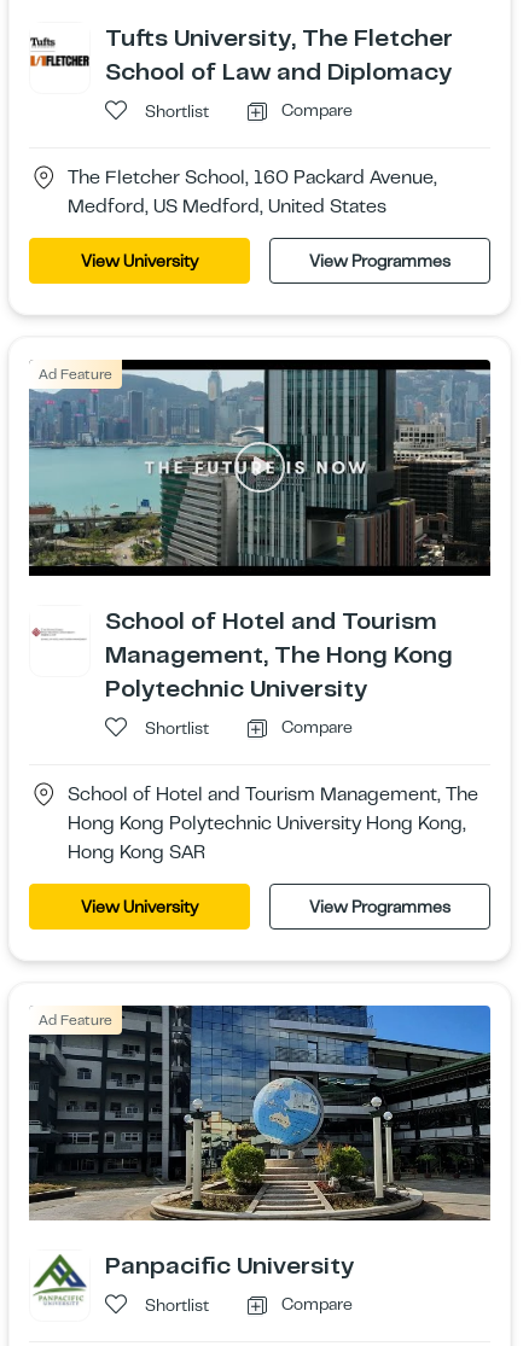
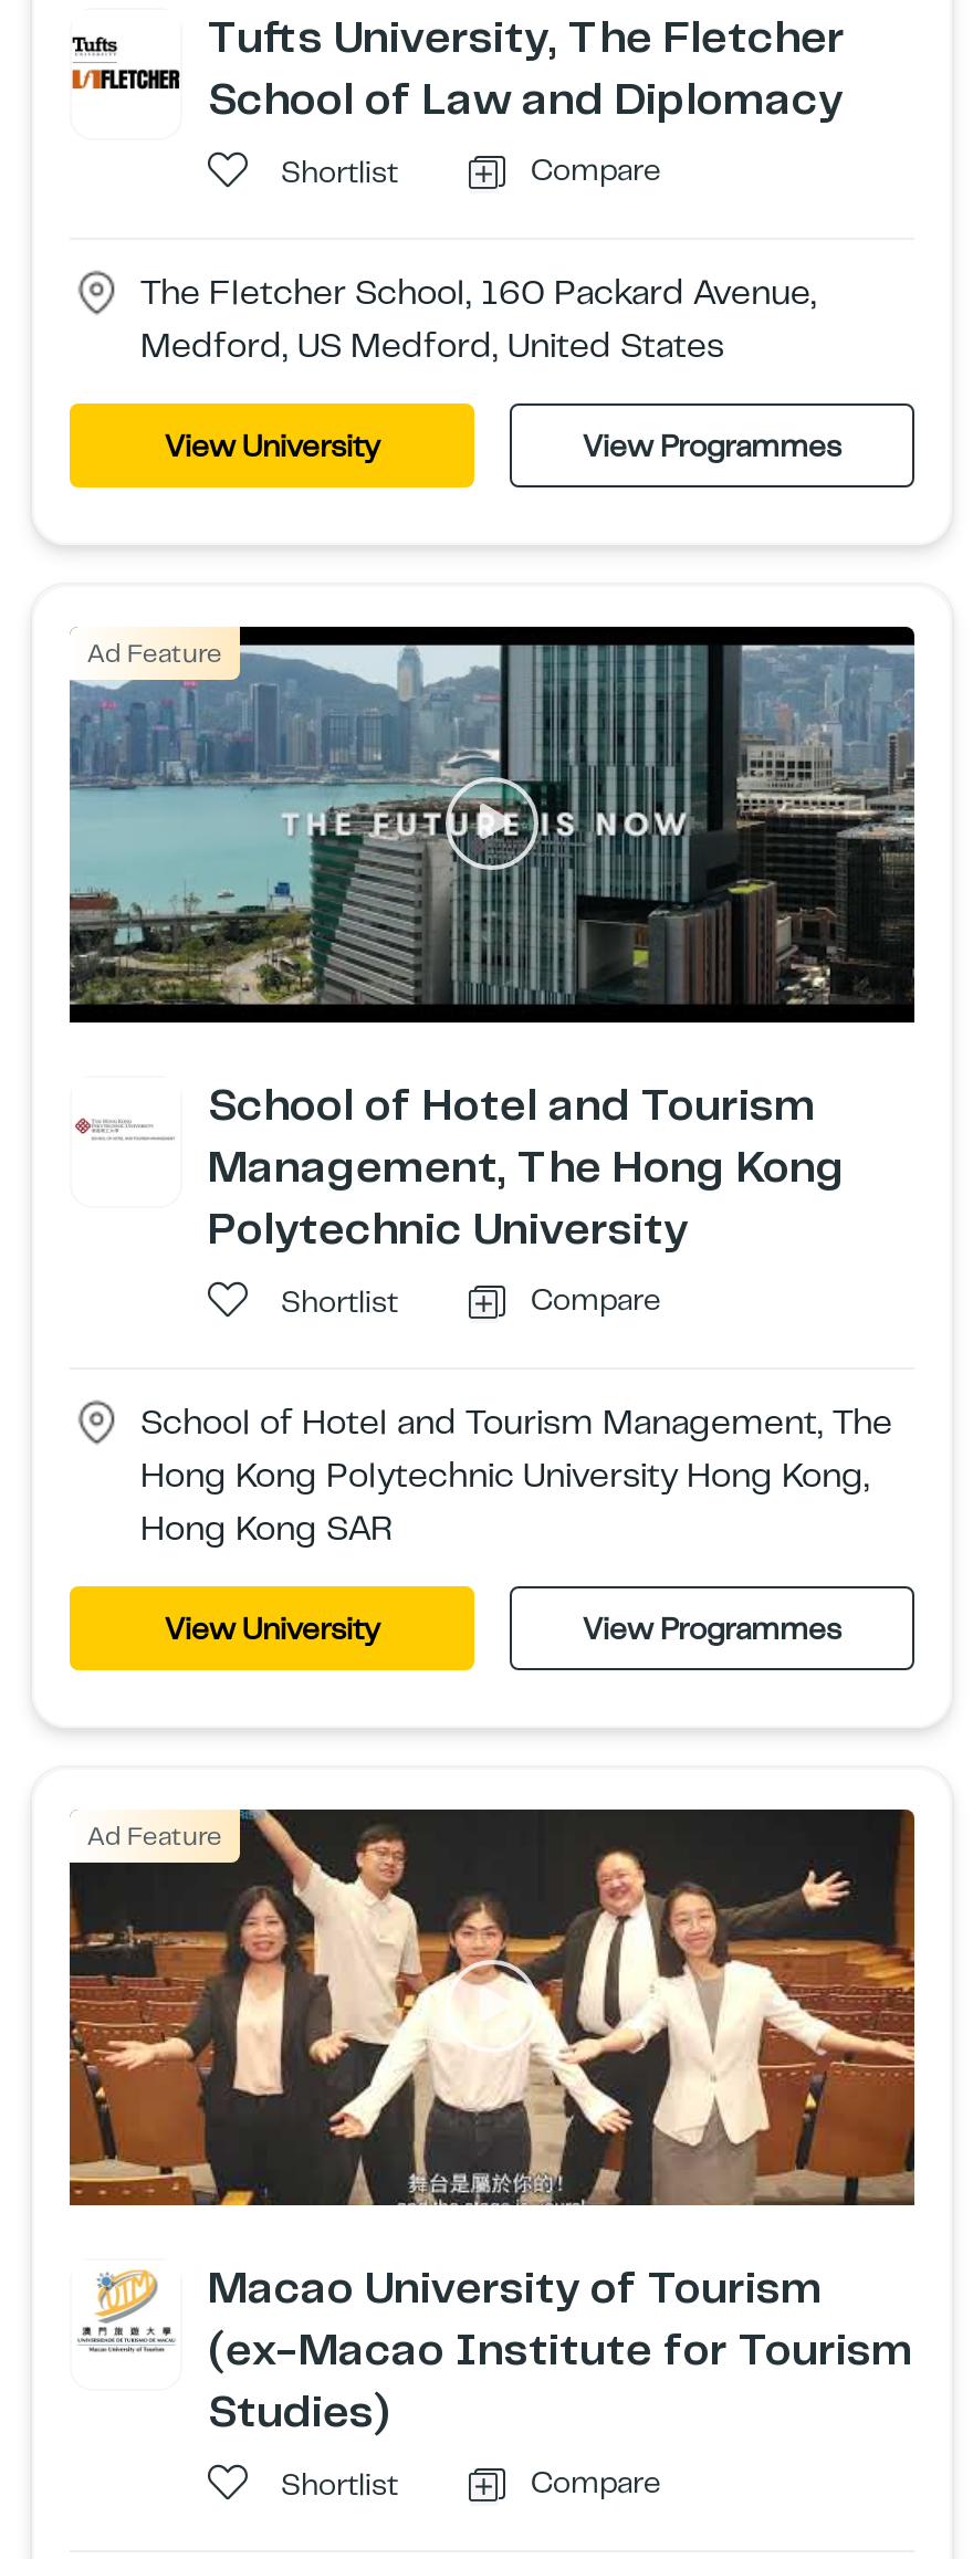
- [image]
- Panpacific University
+ [image]
+ Macao University of Tourism
+ (ex-Macao Institute for Tourism
+ Studies)

- [image]
+ [image]
